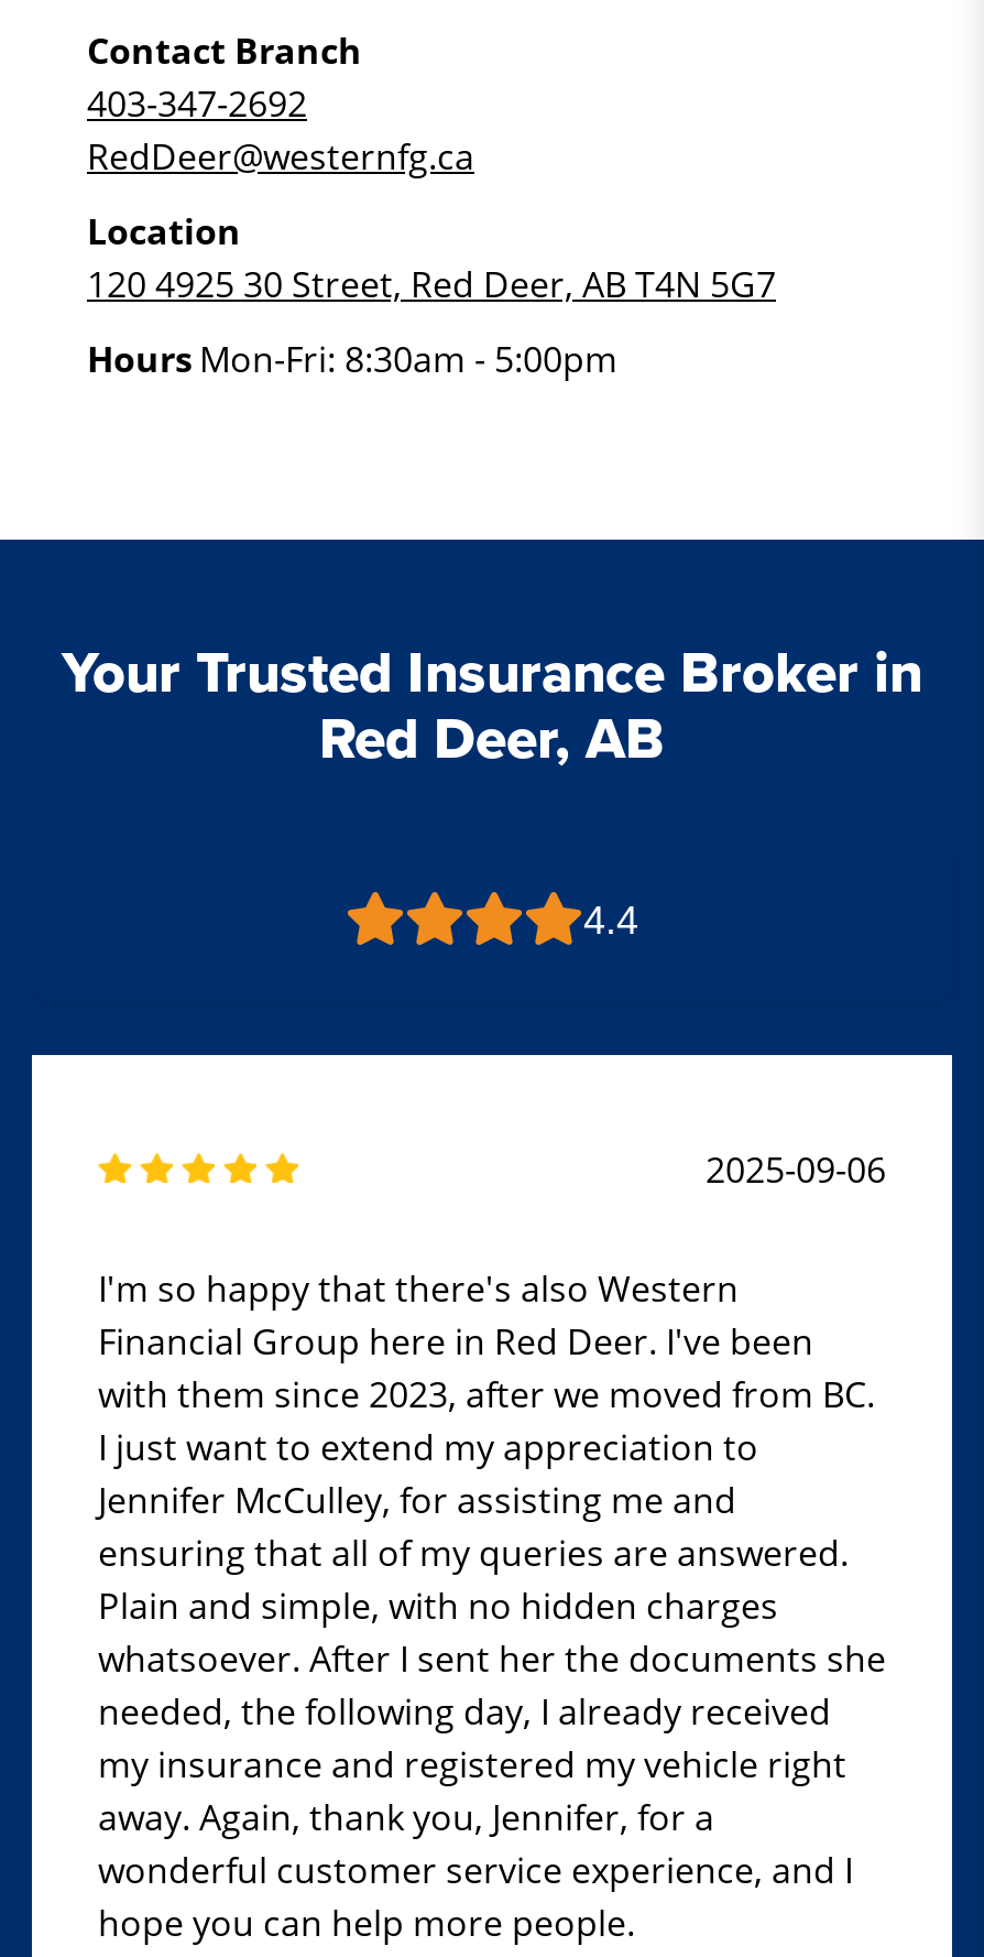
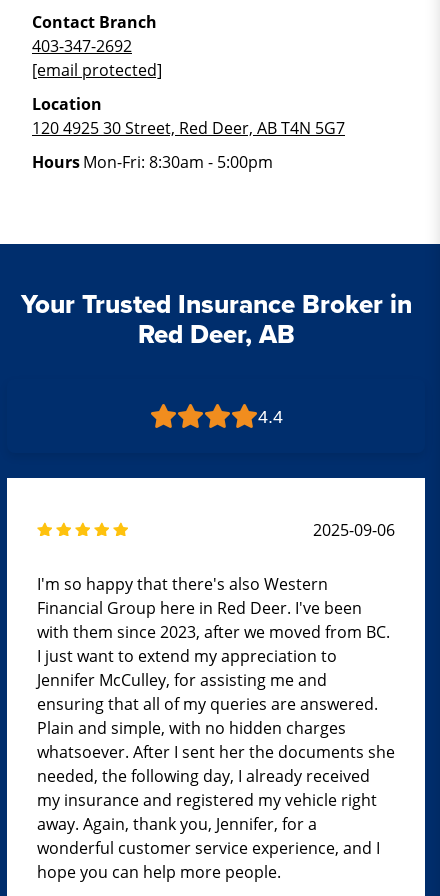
- RedDeer@westernfg.ca
+ [email protected]
